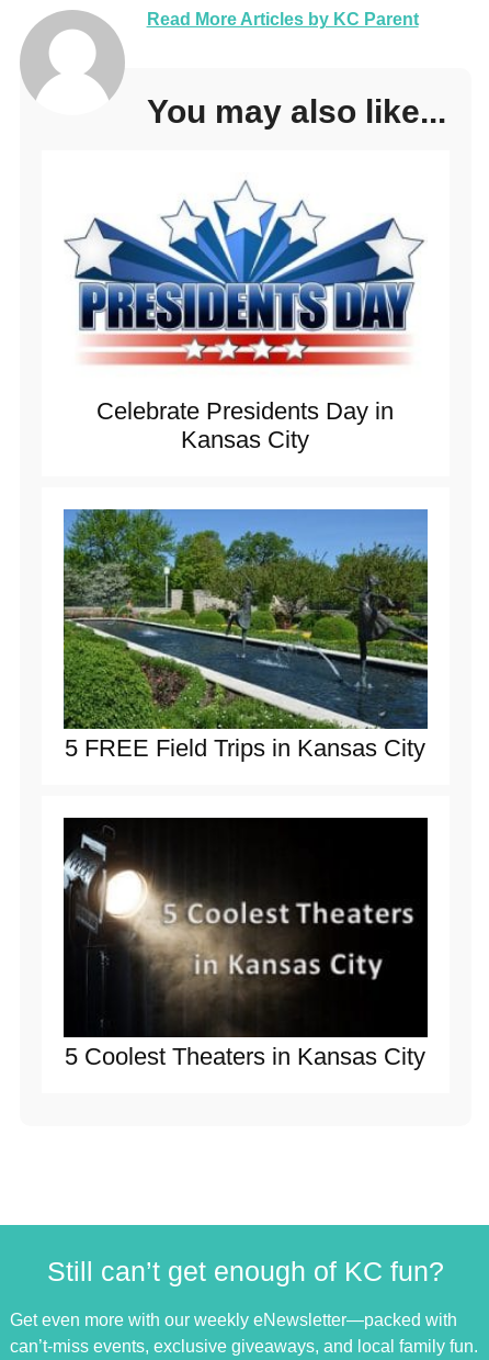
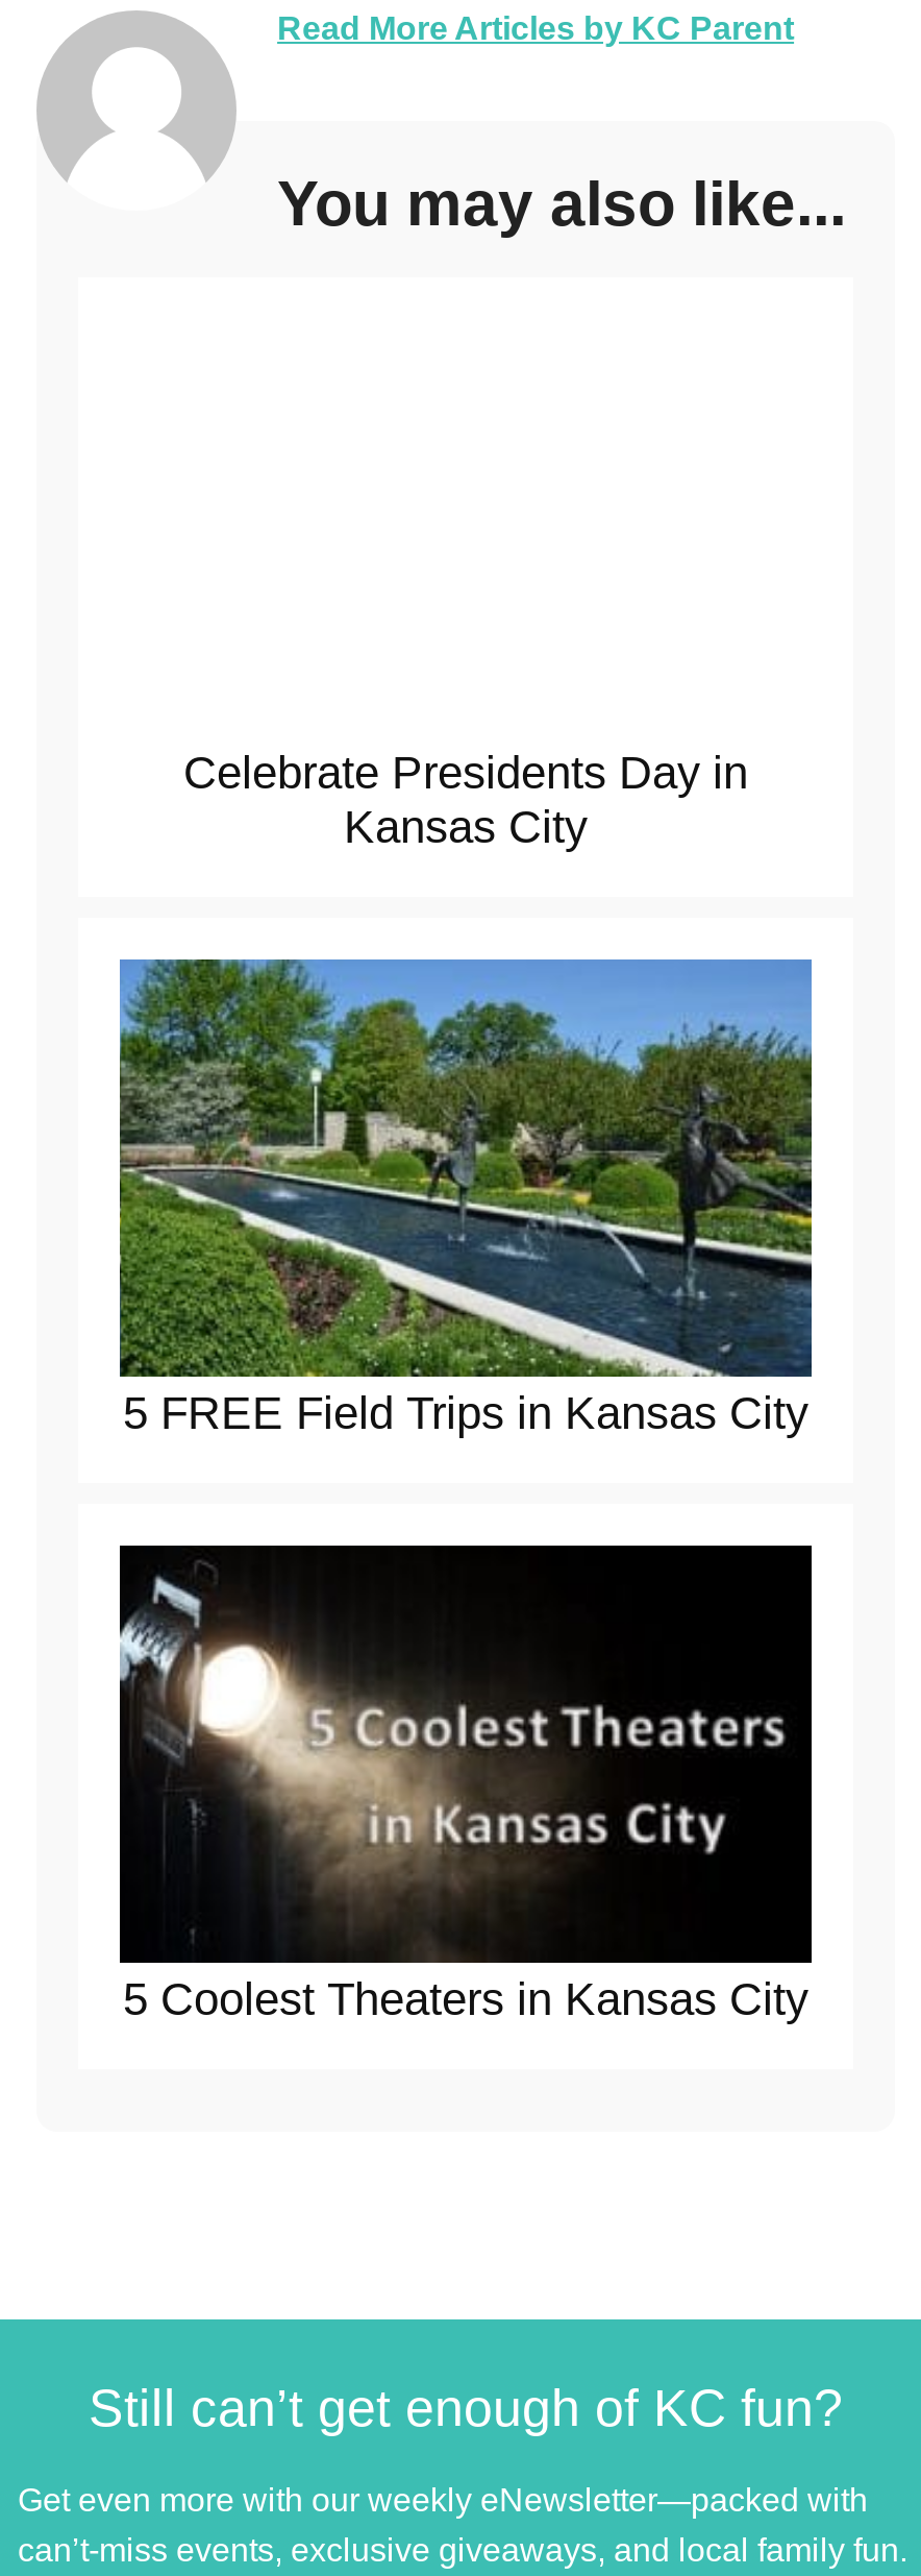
- [image]
